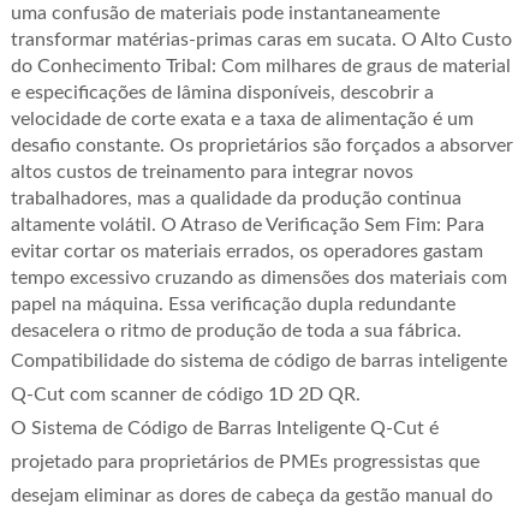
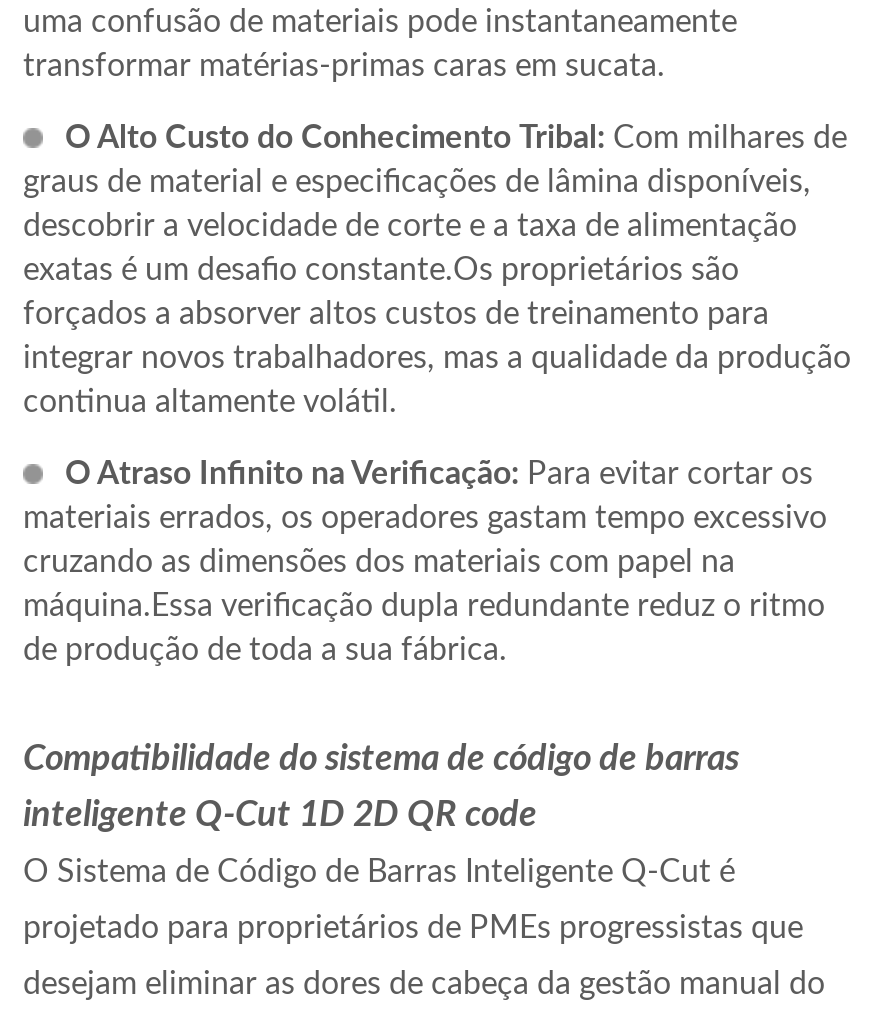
- transformar matérias-primas caras em sucata. O Alto Custo
- do Conhecimento Tribal: Com milhares de graus de material
- e especificações de lâmina disponíveis, descobrir a
- velocidade de corte exata e a taxa de alimentação é um
- desafio constante. Os proprietários são forçados a absorver
- altos custos de treinamento para integrar novos
- trabalhadores, mas a qualidade da produção continua
- altamente volátil. O Atraso de Verificação Sem Fim: Para
- evitar cortar os materiais errados, os operadores gastam
- tempo excessivo cruzando as dimensões dos materiais com
- papel na máquina. Essa verificação dupla redundante
- desacelera o ritmo de produção de toda a sua fábrica.
- Compatibilidade do sistema de código de barras inteligente
- Q-Cut com scanner de código 1D 2D QR.
+ transformar matérias-primas caras em sucata.
+ O Alto Custo do Conhecimento Tribal: Com milhares de
+ graus de material e especificações de lâmina disponíveis,
+ descobrir a velocidade de corte e a taxa de alimentação
+ exatas é um desafio constante.Os proprietários são
+ forçados a absorver altos custos de treinamento para
+ integrar novos trabalhadores, mas a qualidade da produção
+ continua altamente volátil.
+ O Atraso Infinito na Verificação: Para evitar cortar os
+ materiais errados, os operadores gastam tempo excessivo
+ cruzando as dimensões dos materiais com papel na
+ máquina.Essa verificação dupla redundante reduz o ritmo
+ de produção de toda a sua fábrica.
+ Compatibilidade do sistema de código de barras
+ inteligente Q-Cut 1D 2D QR code
